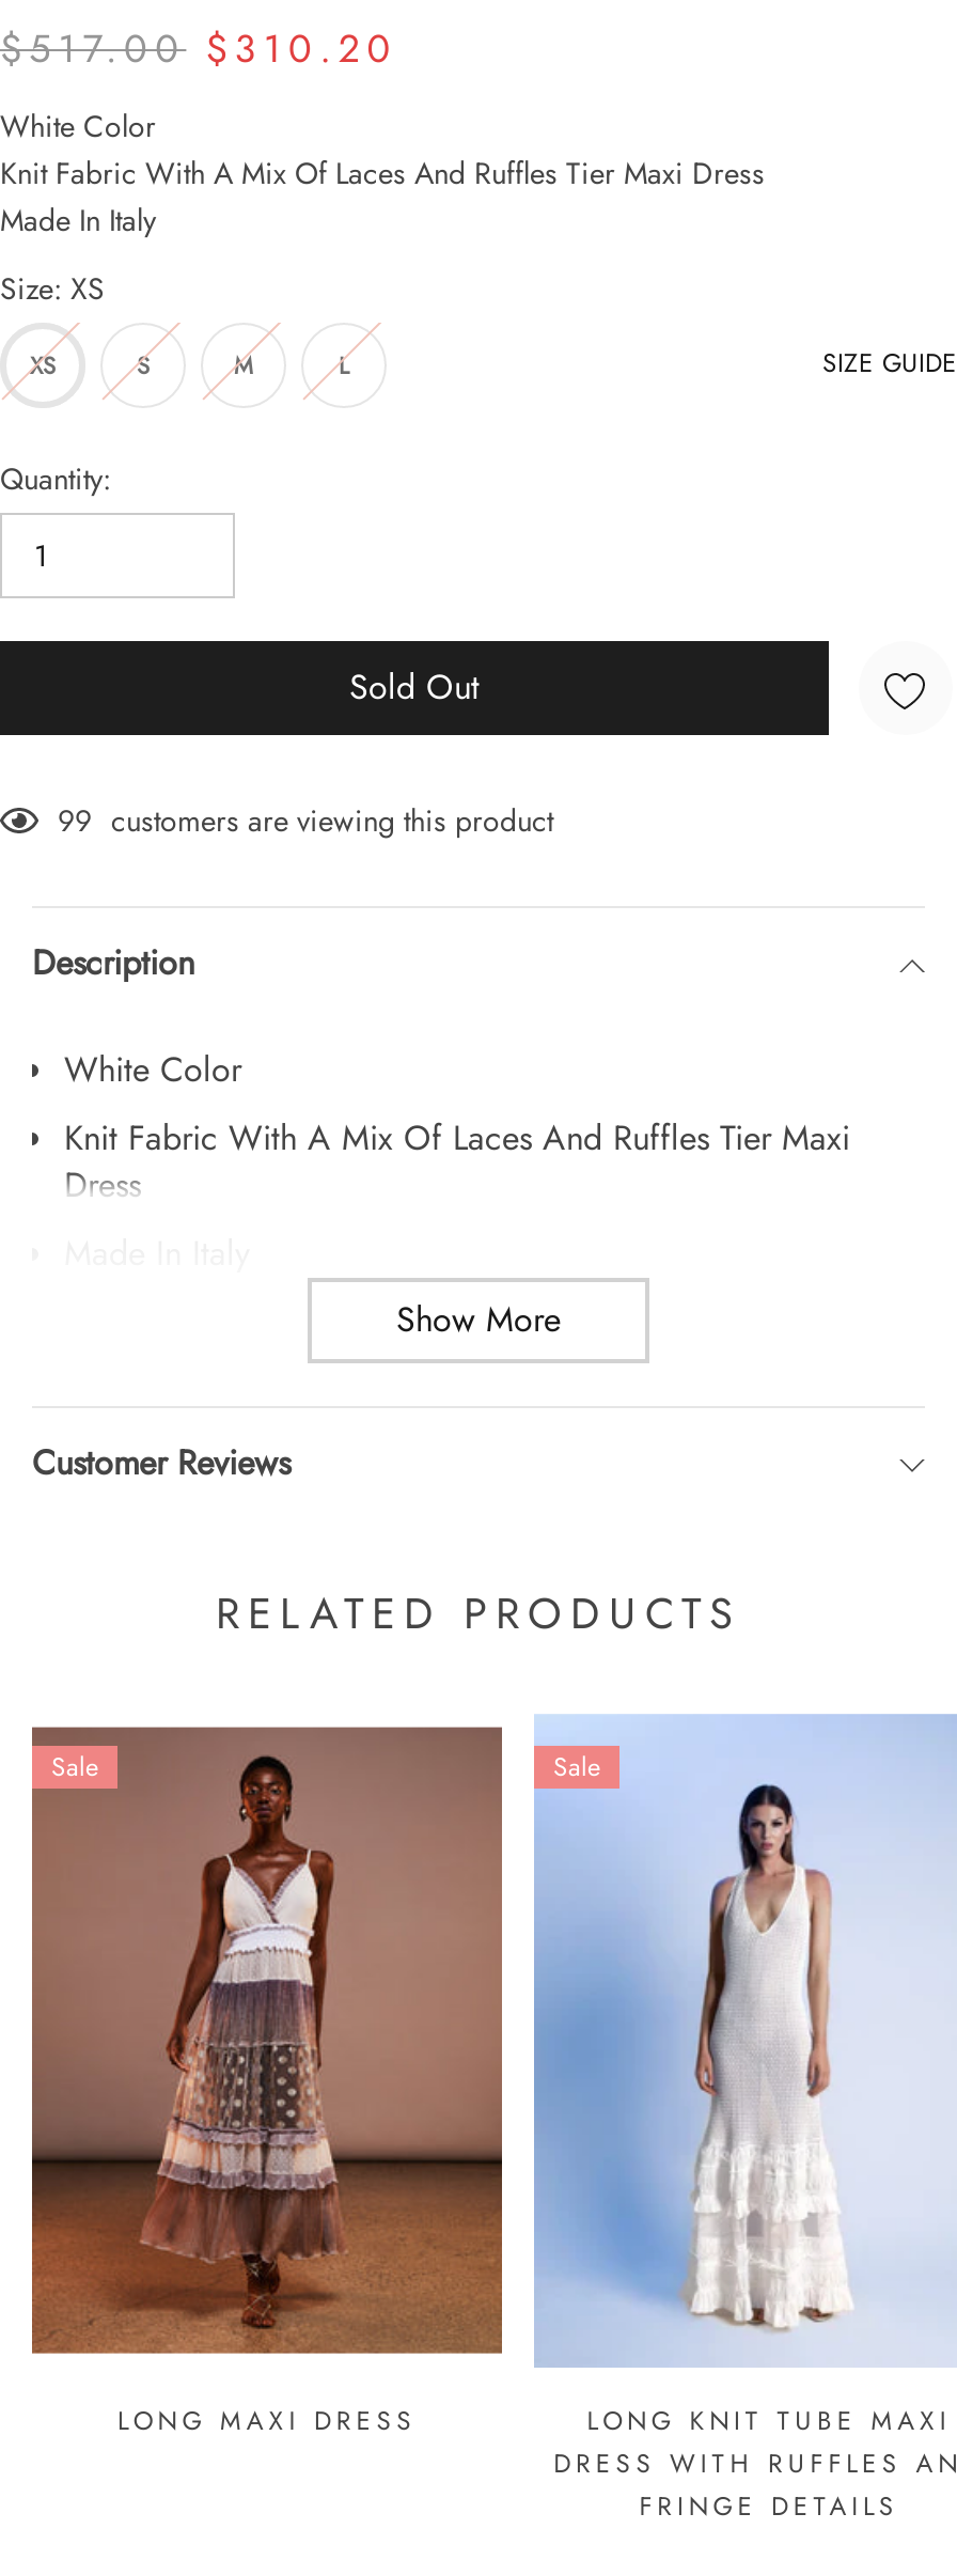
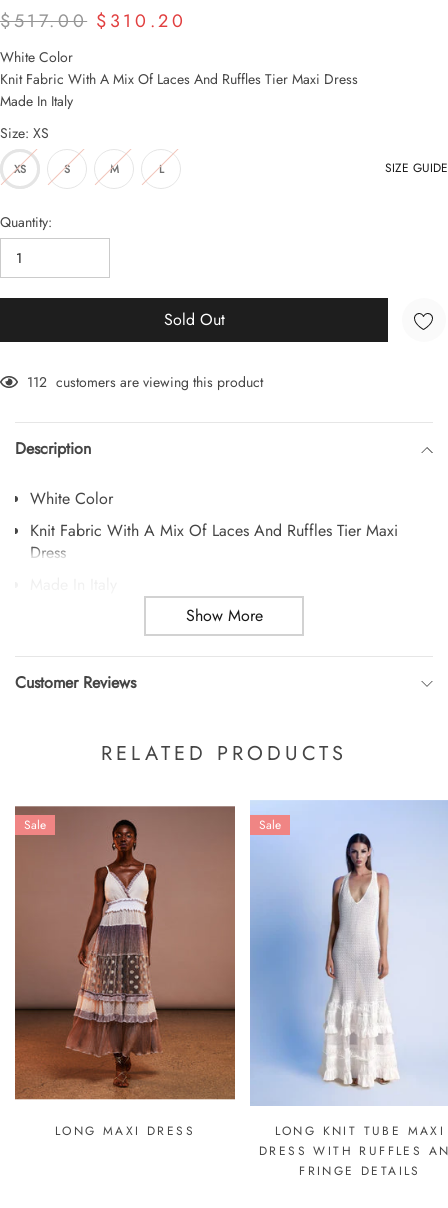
- 99 customers are viewing this product
+ 112 customers are viewing this product
